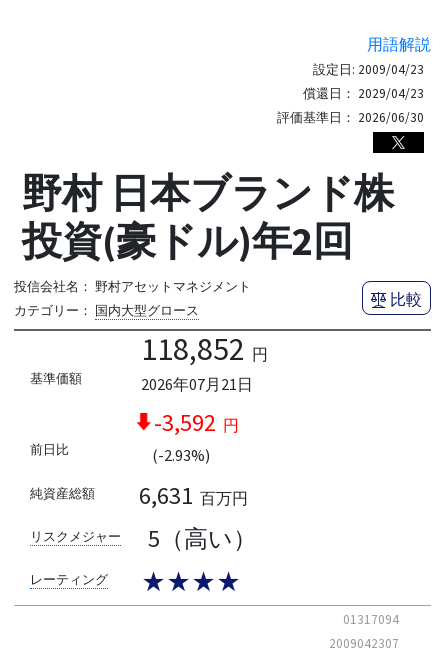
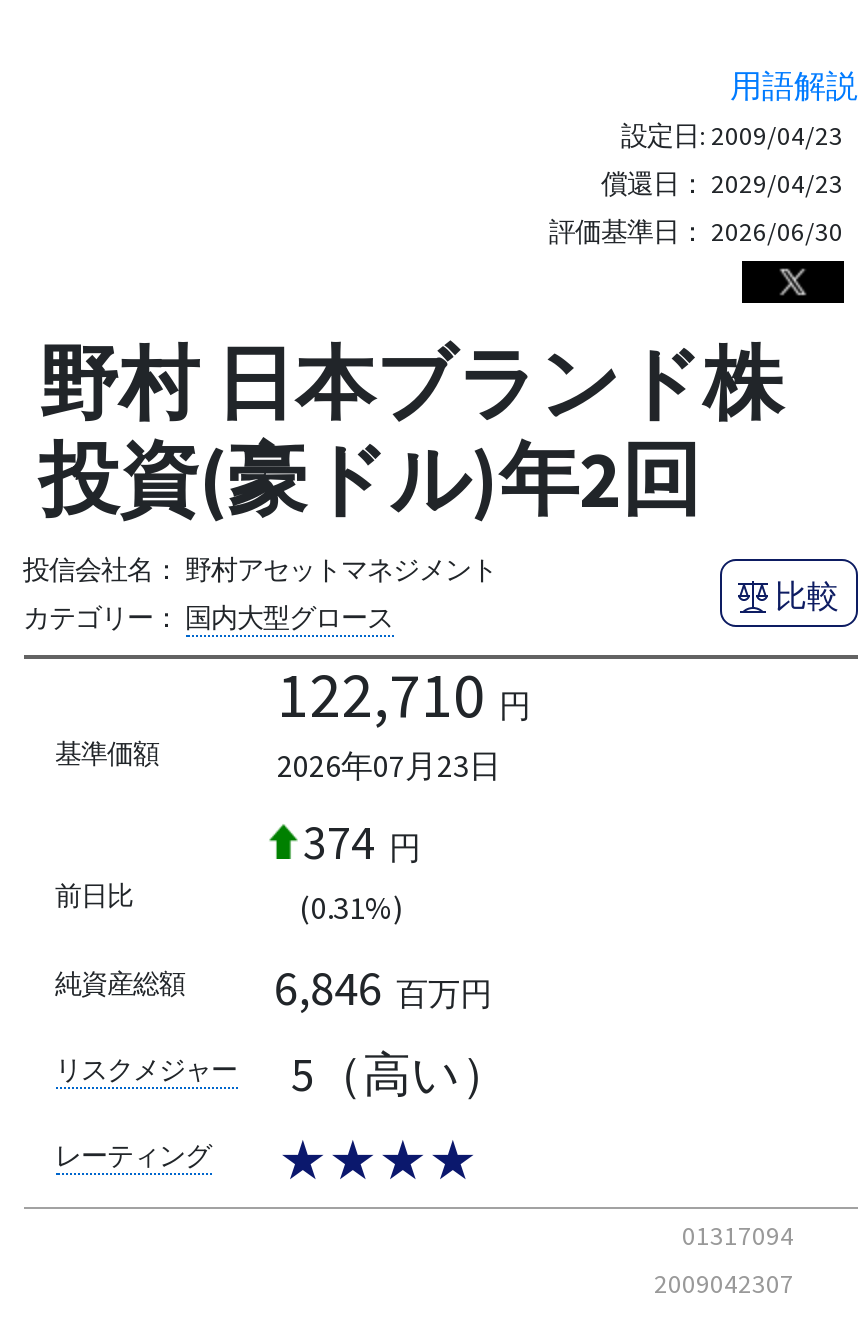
- 118,852 円
+ 122,710 円

- 2026年07月21日
+ 2026年07月23日

- -3,592 円
+ 374 円

- (-2.93%)
+ (0.31%)

- 6,631 百万円
+ 6,846 百万円
